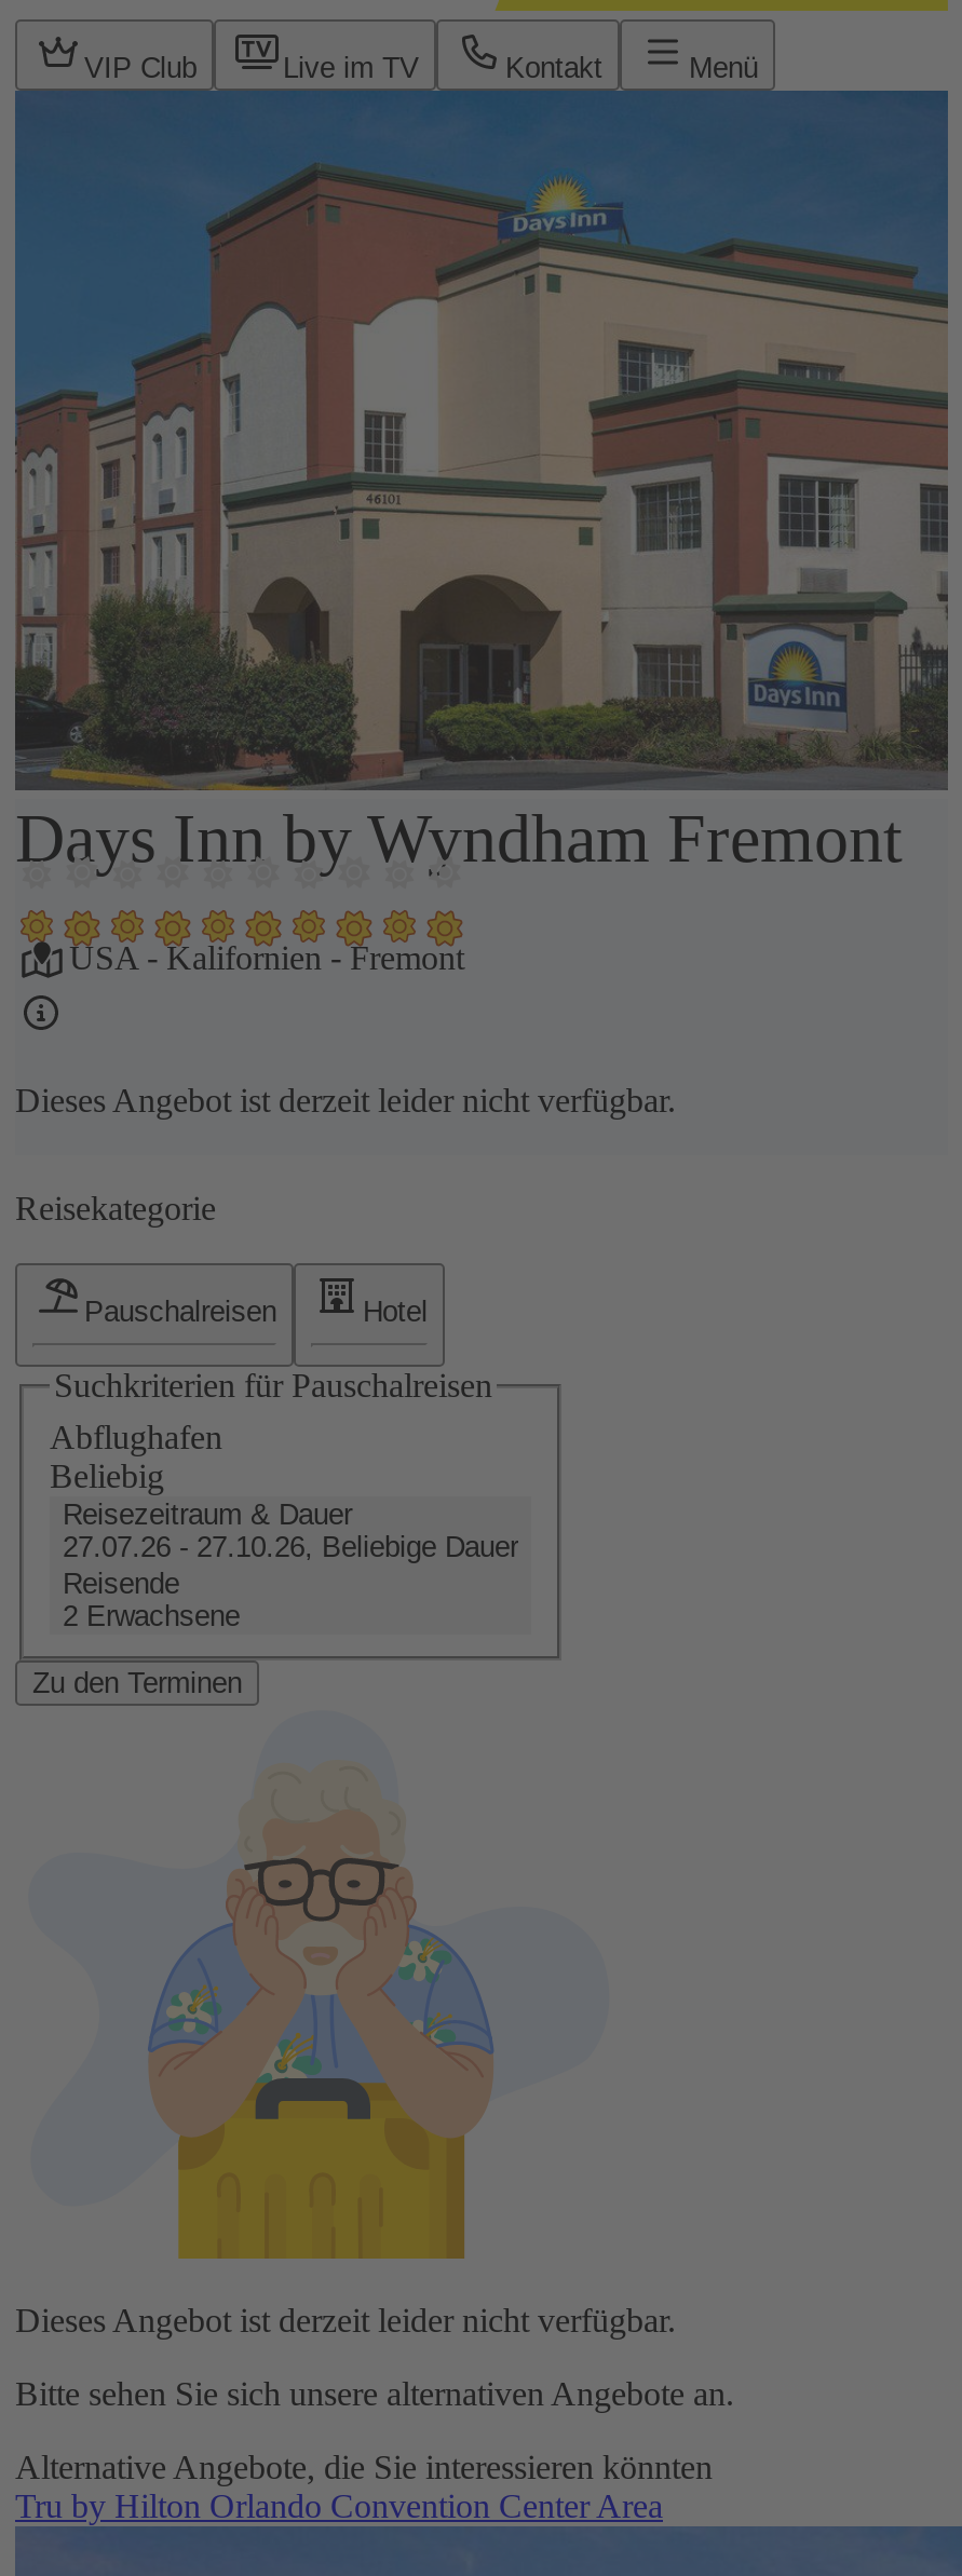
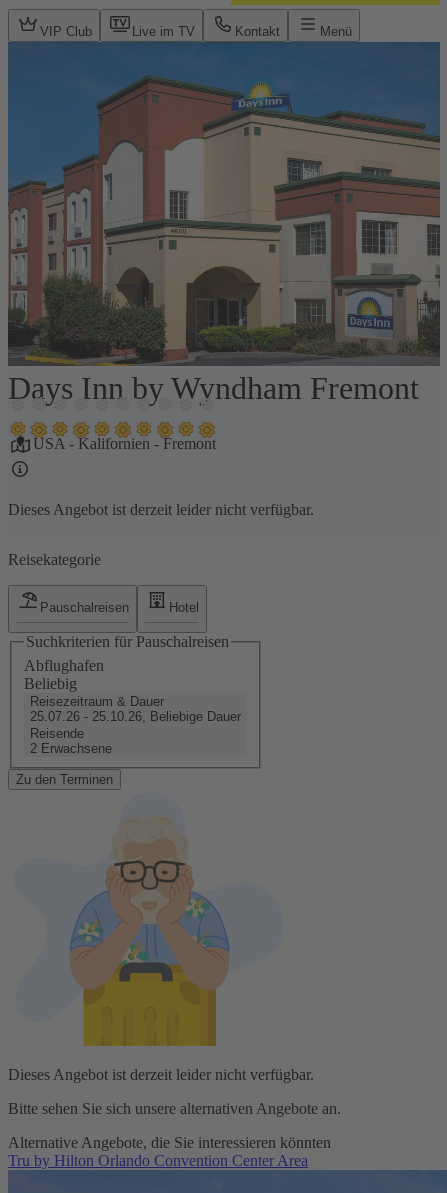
- 27.07.26 - 27.10.26, Beliebige Dauer
+ 25.07.26 - 25.10.26, Beliebige Dauer
